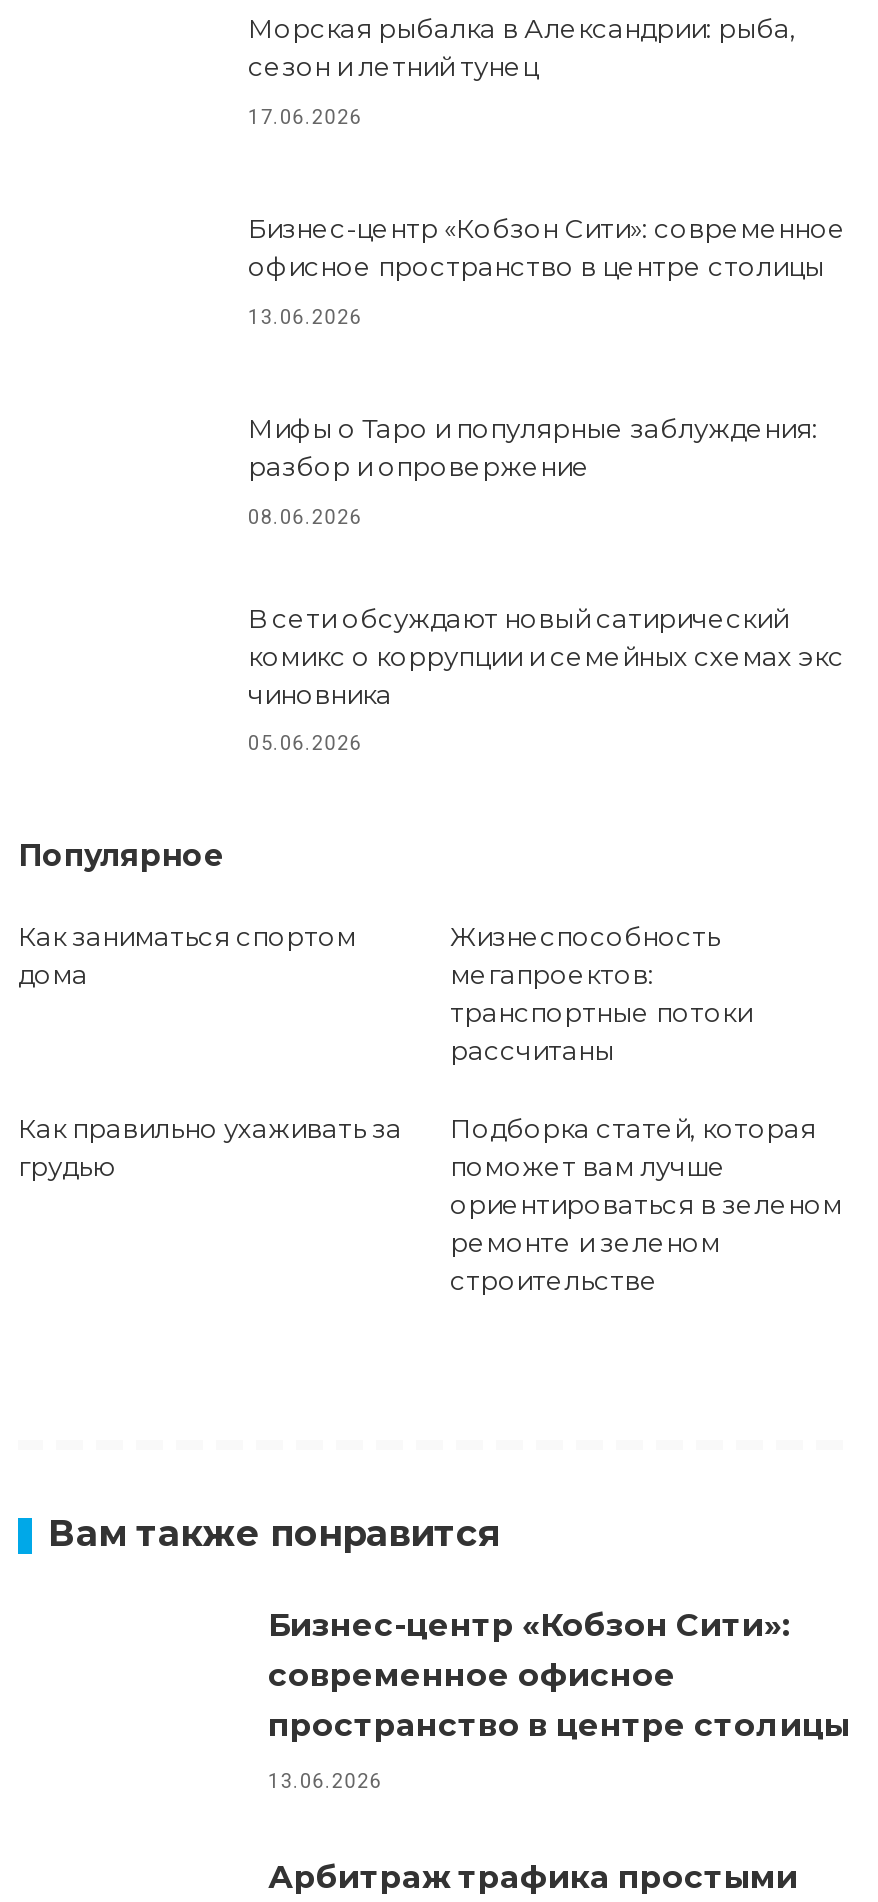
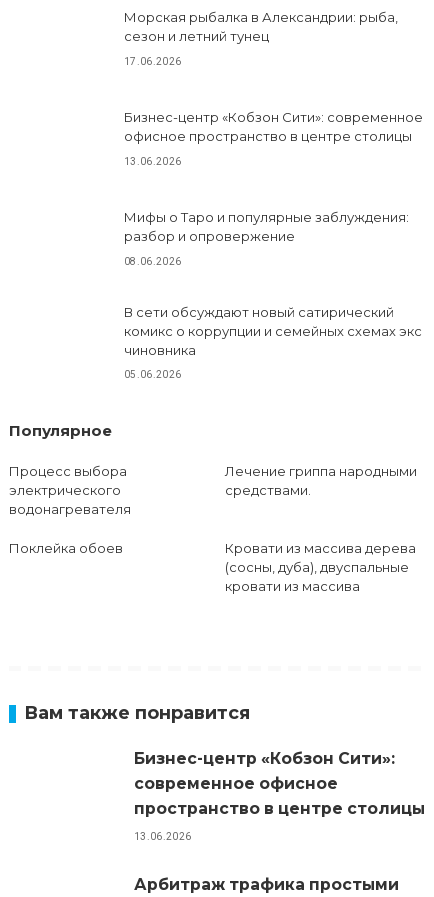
- Как заниматься спортом
- дома
+ Процесс выбора
+ электрического
+ водонагревателя

- Жизнеспособность
- мегапроектов:
- транспортные потоки
- рассчитаны
- Как правильно ухаживать за
- грудью
+ Лечение гриппа народными
+ средствами.

- Подборка статей, которая
- поможет вам лучше
- ориентироваться в зеленом
- ремонте и зеленом
- строительстве
+ Поклейка обоев
+ Кровати из массива дерева
+ (сосны, дуба), двуспальные
+ кровати из массива
